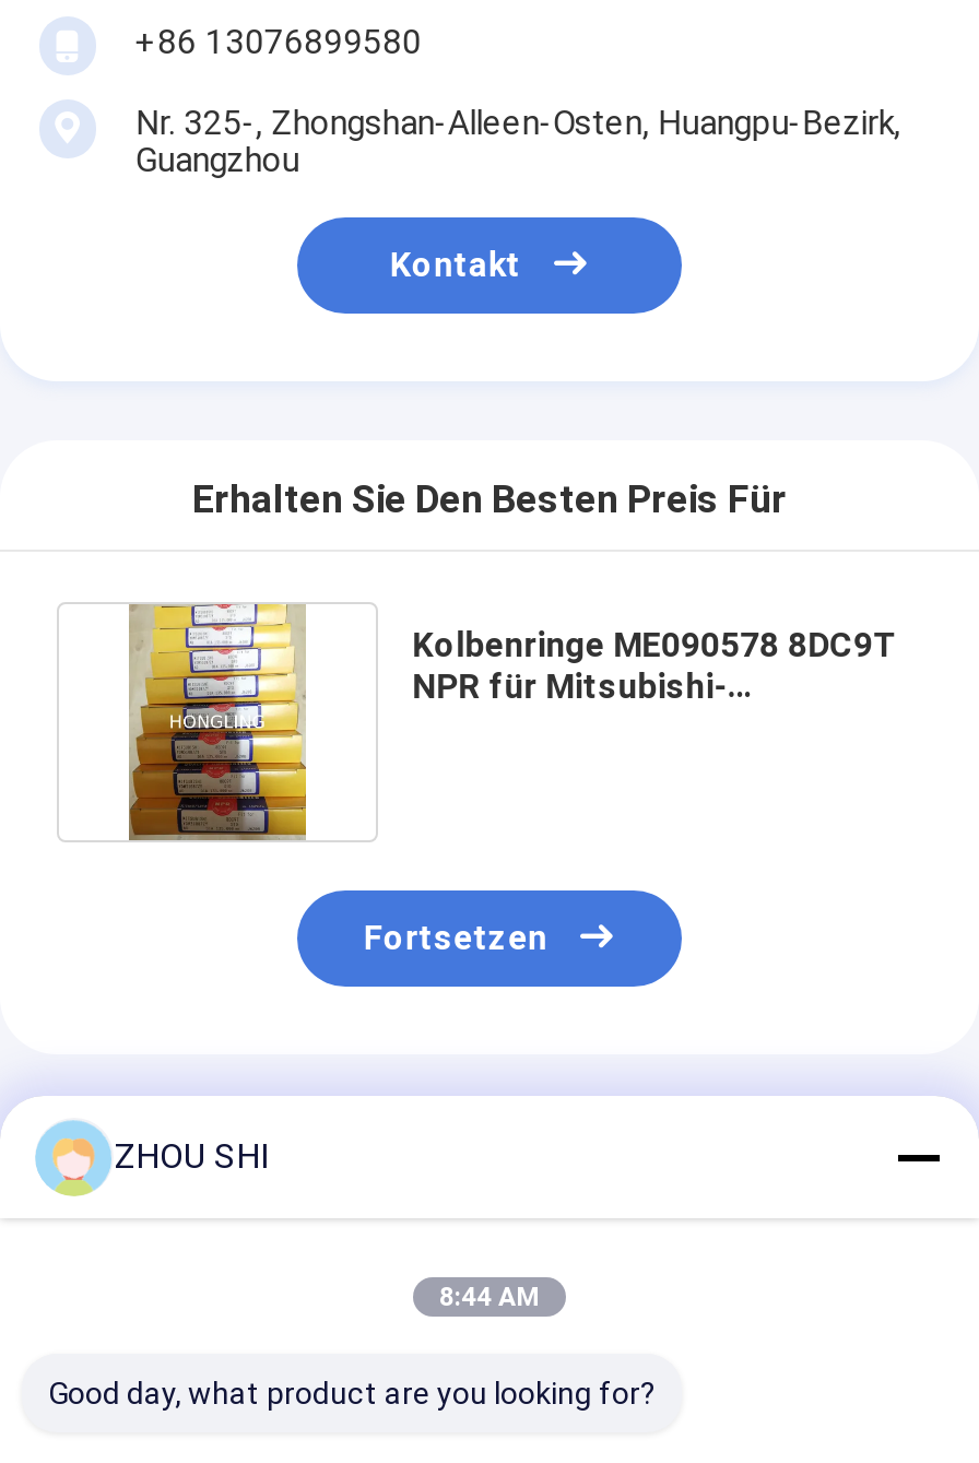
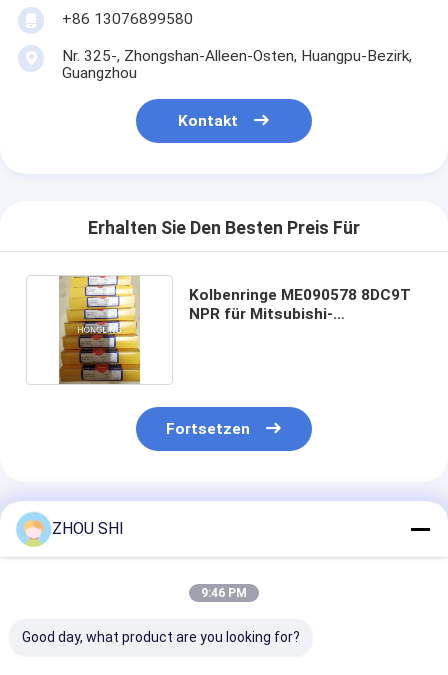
- 8:44 AM
+ 9:46 PM
